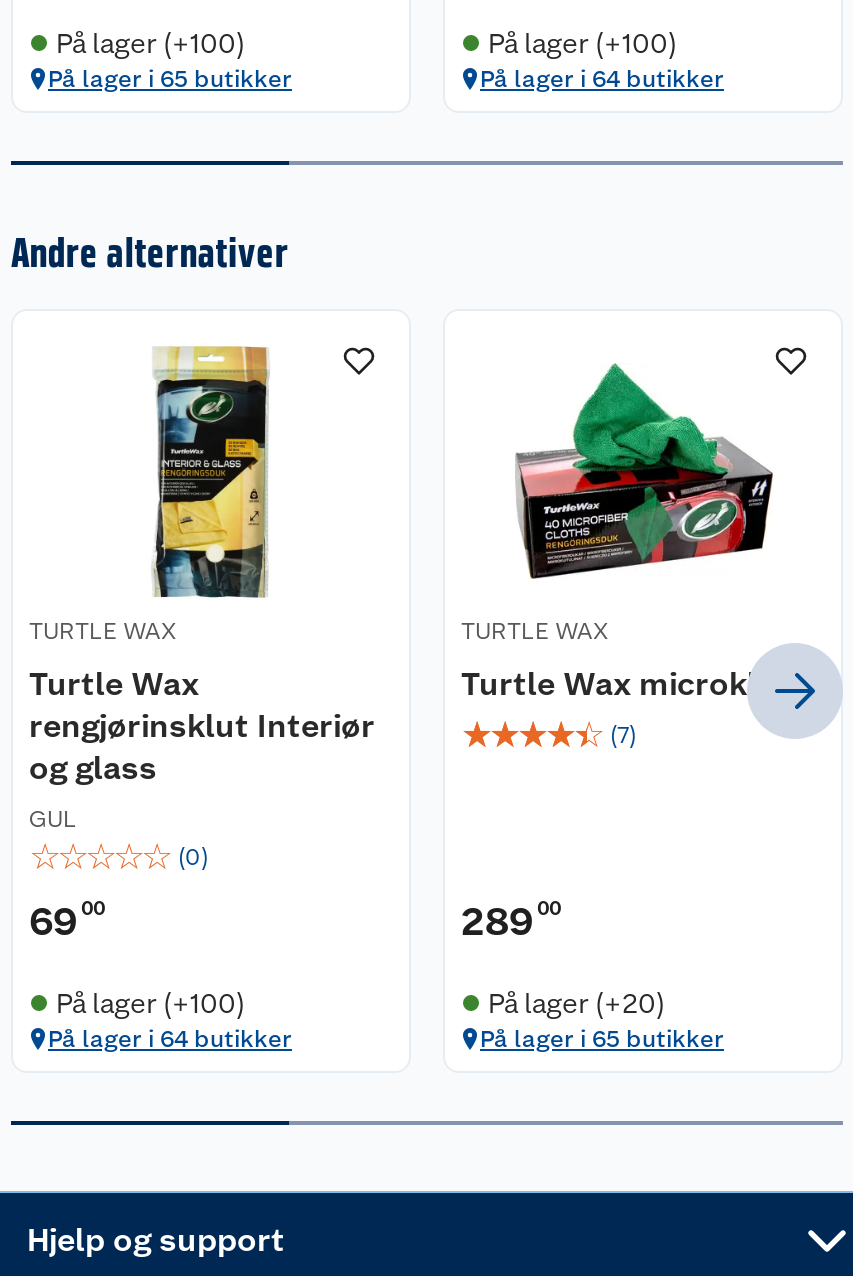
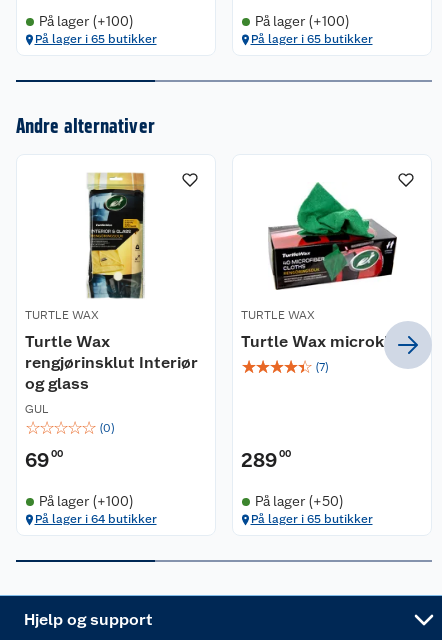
- På lager i 64 butikker
+ På lager i 65 butikker

- På lager (+20)
+ På lager (+50)
